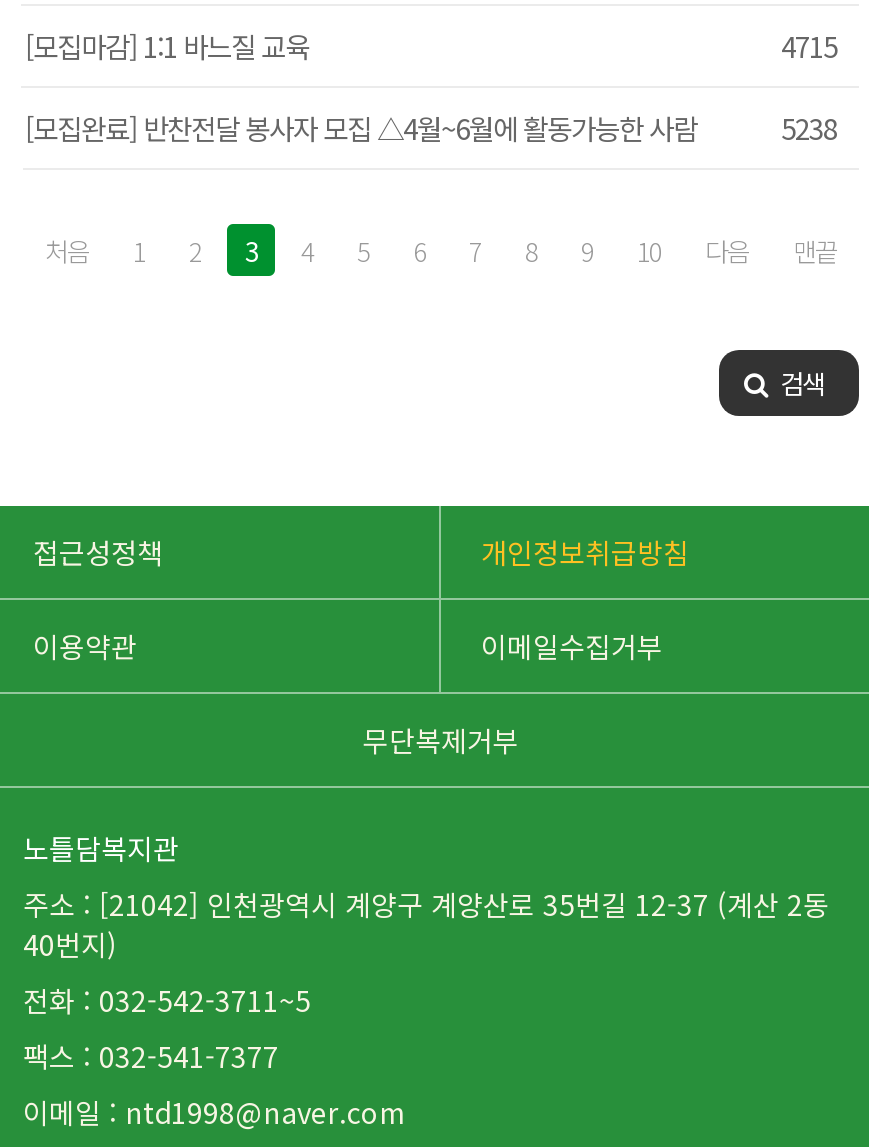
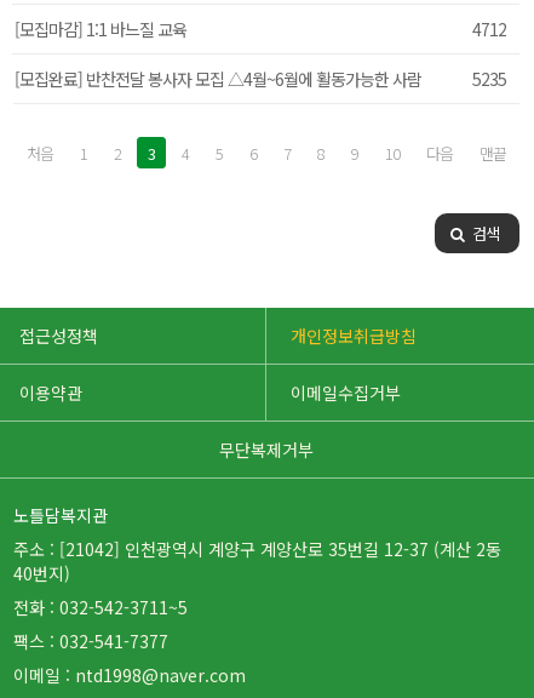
- 4715
+ 4712

- 5238
+ 5235
